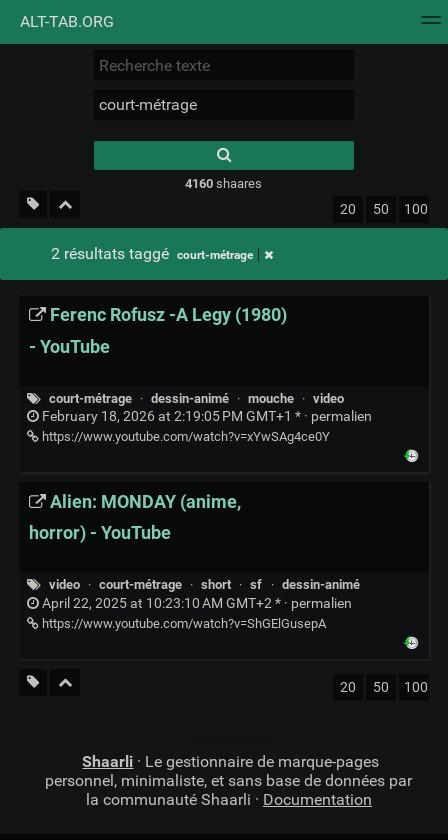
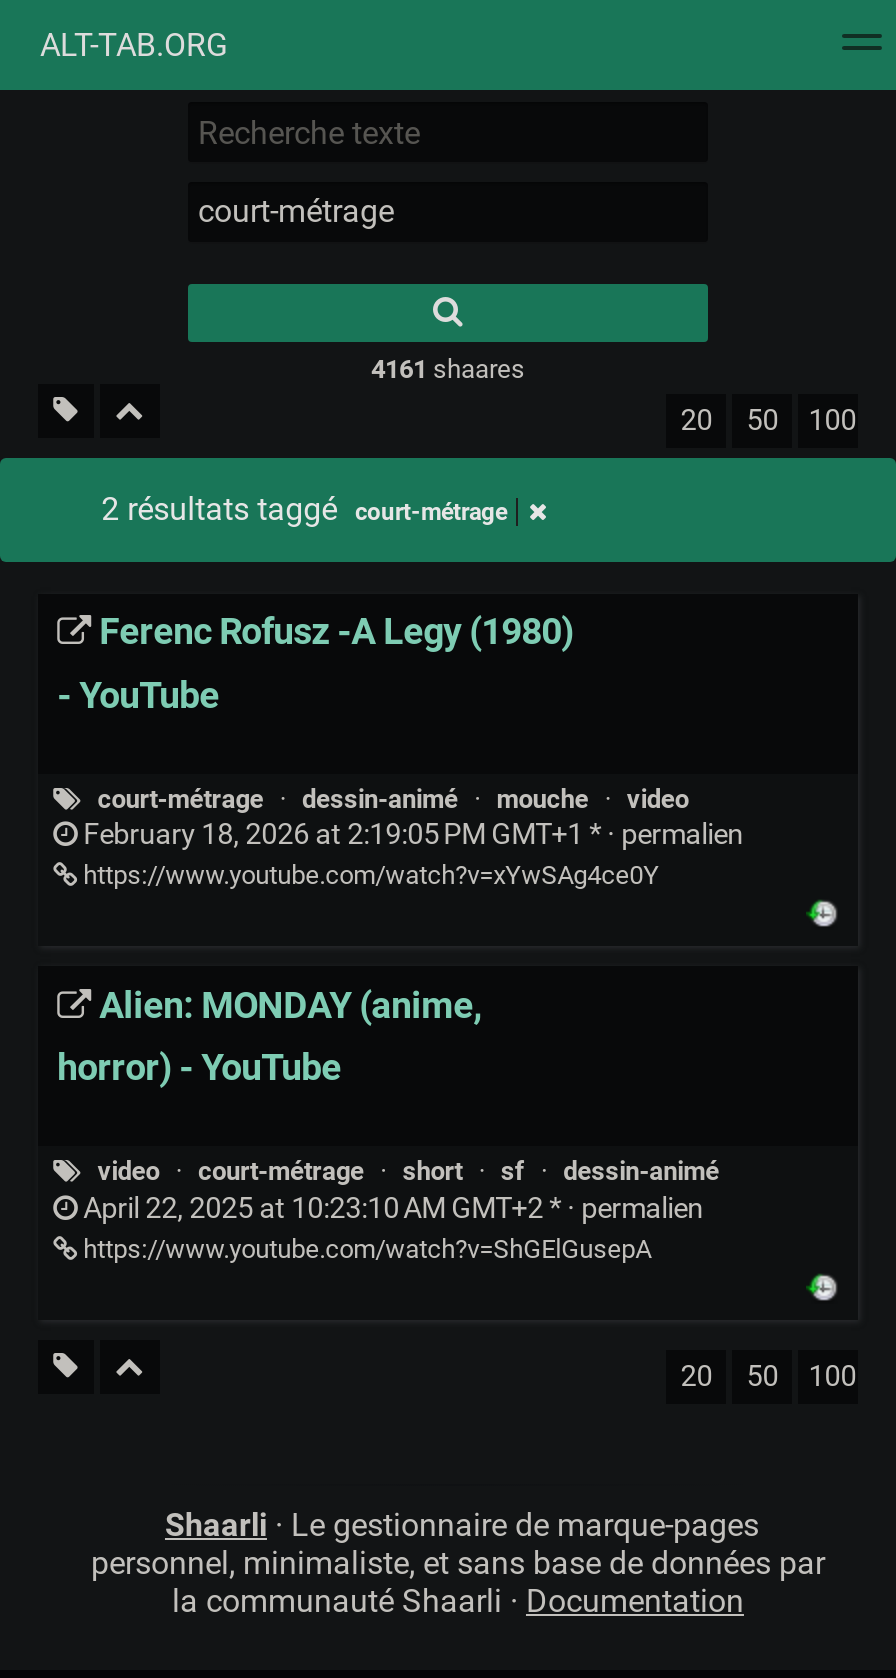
- 4160 shaares
+ 4161 shaares
